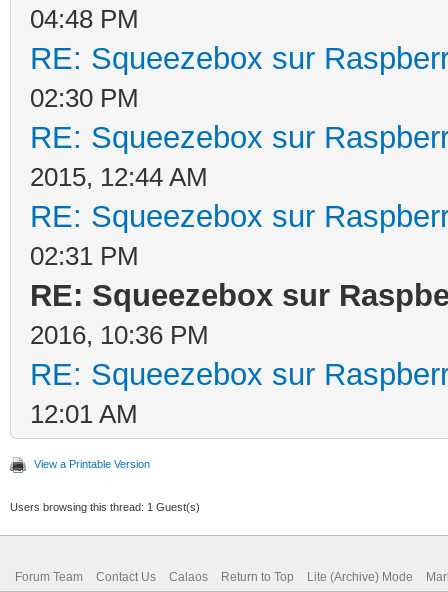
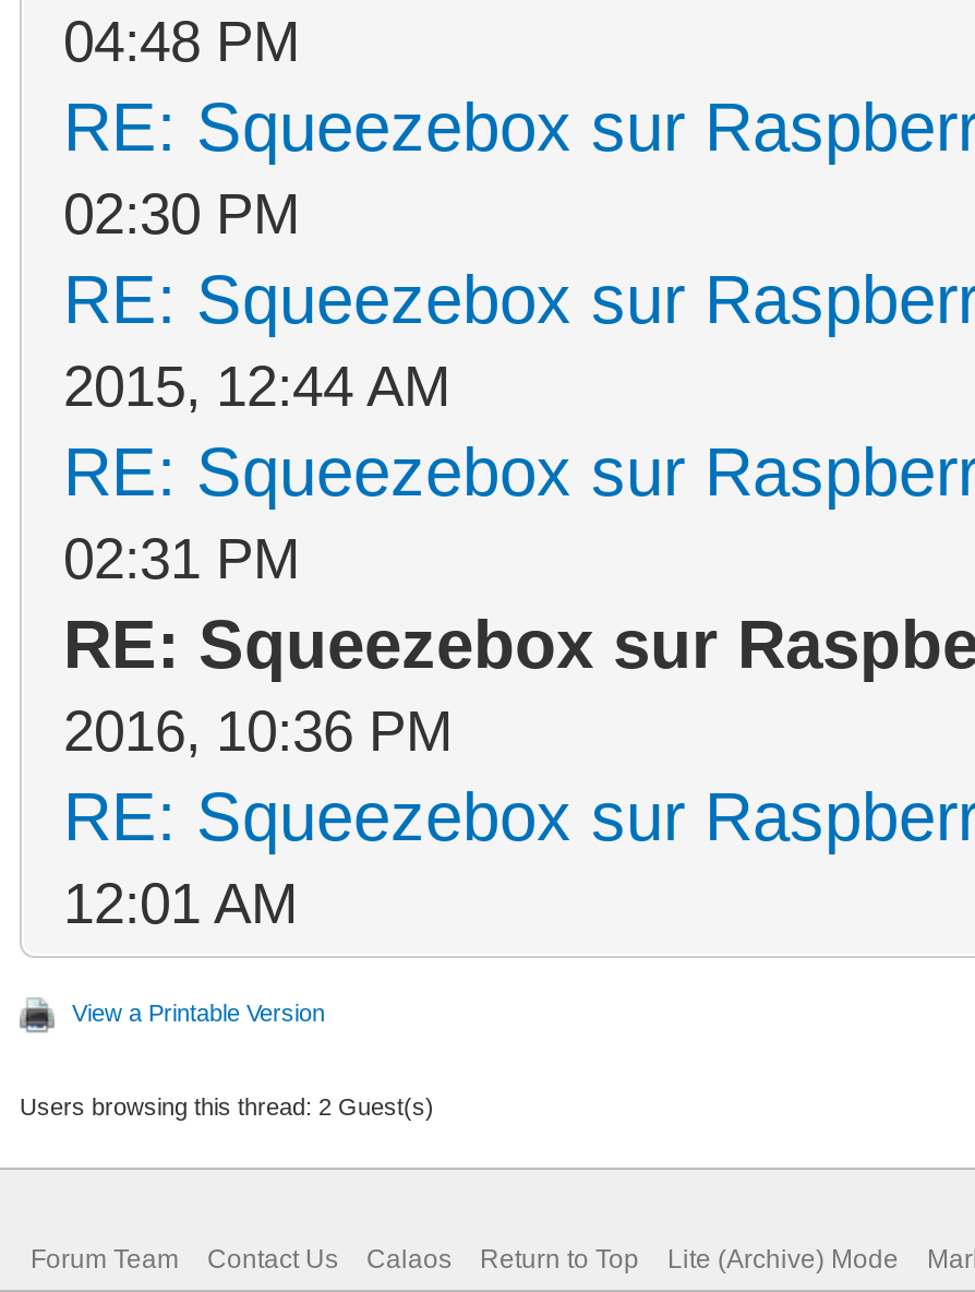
- Users browsing this thread: 1 Guest(s)
+ Users browsing this thread: 2 Guest(s)
